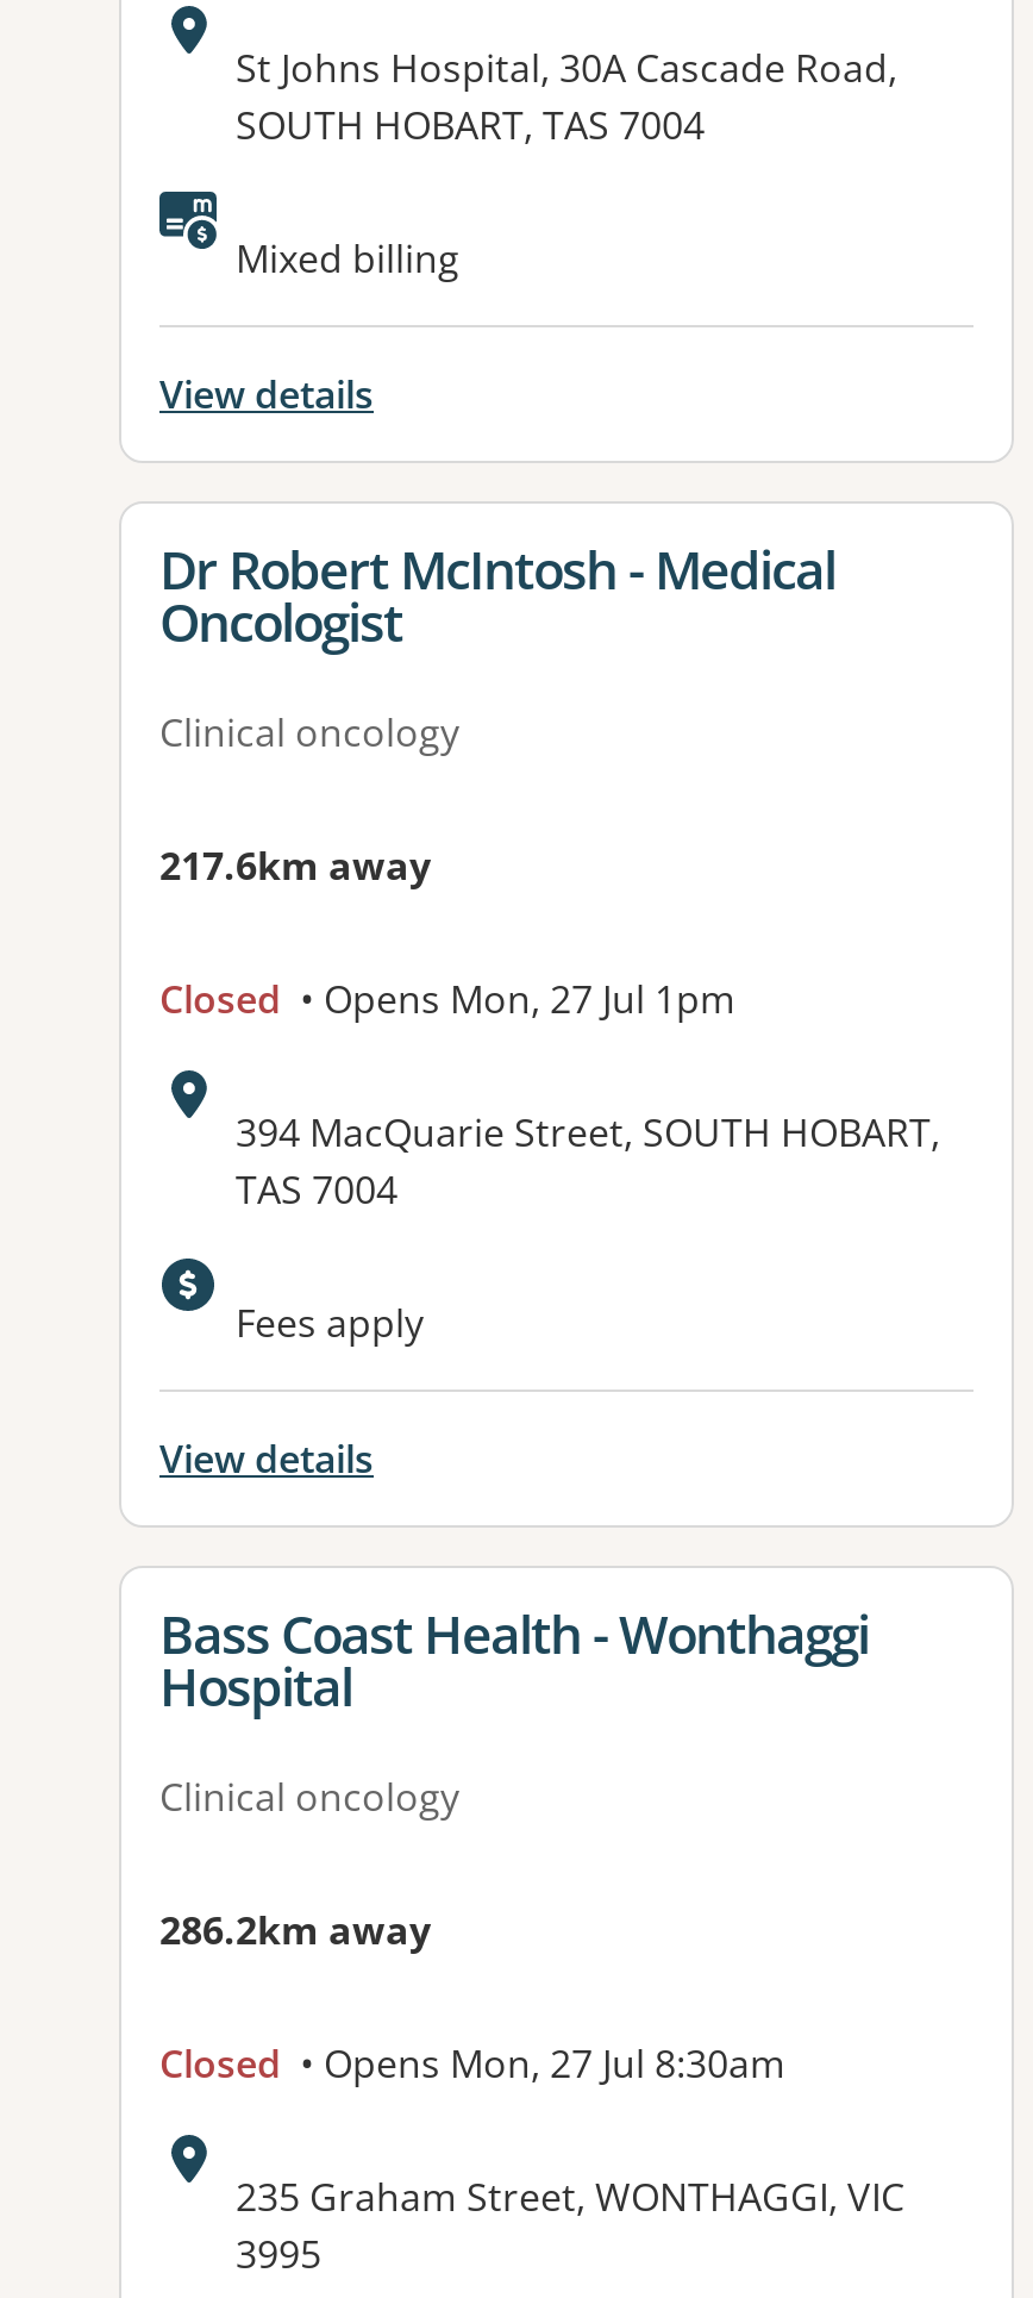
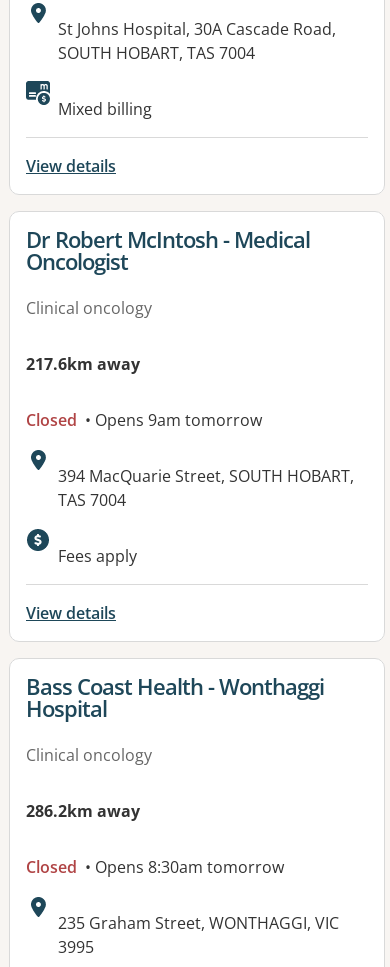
- Closed • Opens Mon, 27 Jul 1pm
+ Closed • Opens 9am tomorrow

- Closed • Opens Mon, 27 Jul 8:30am
+ Closed • Opens 8:30am tomorrow
